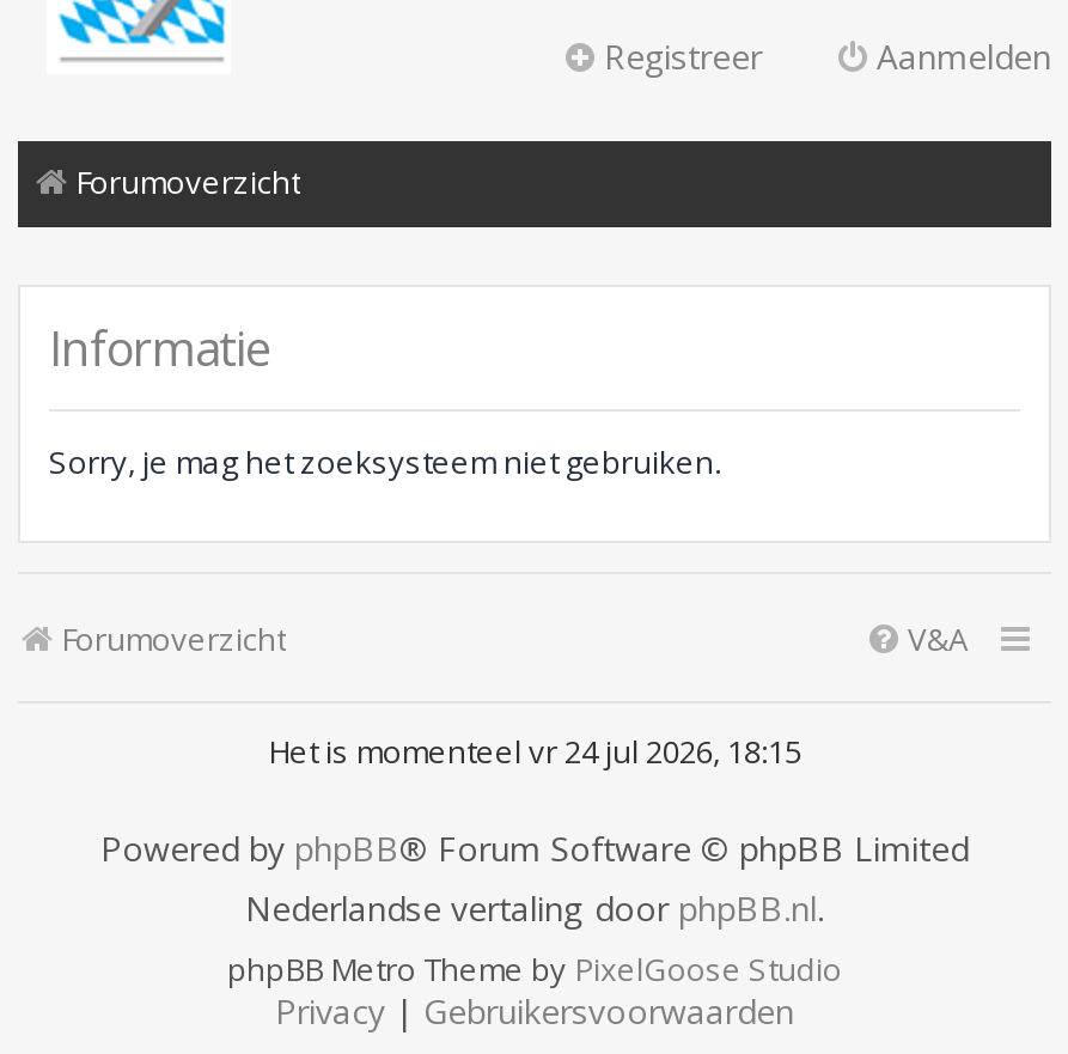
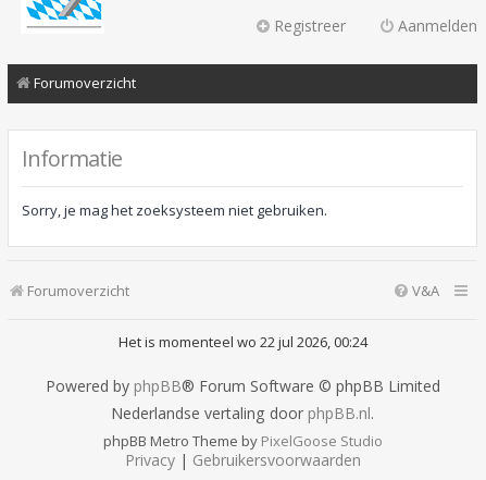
- Het is momenteel vr 24 jul 2026, 18:15
+ Het is momenteel wo 22 jul 2026, 00:24
